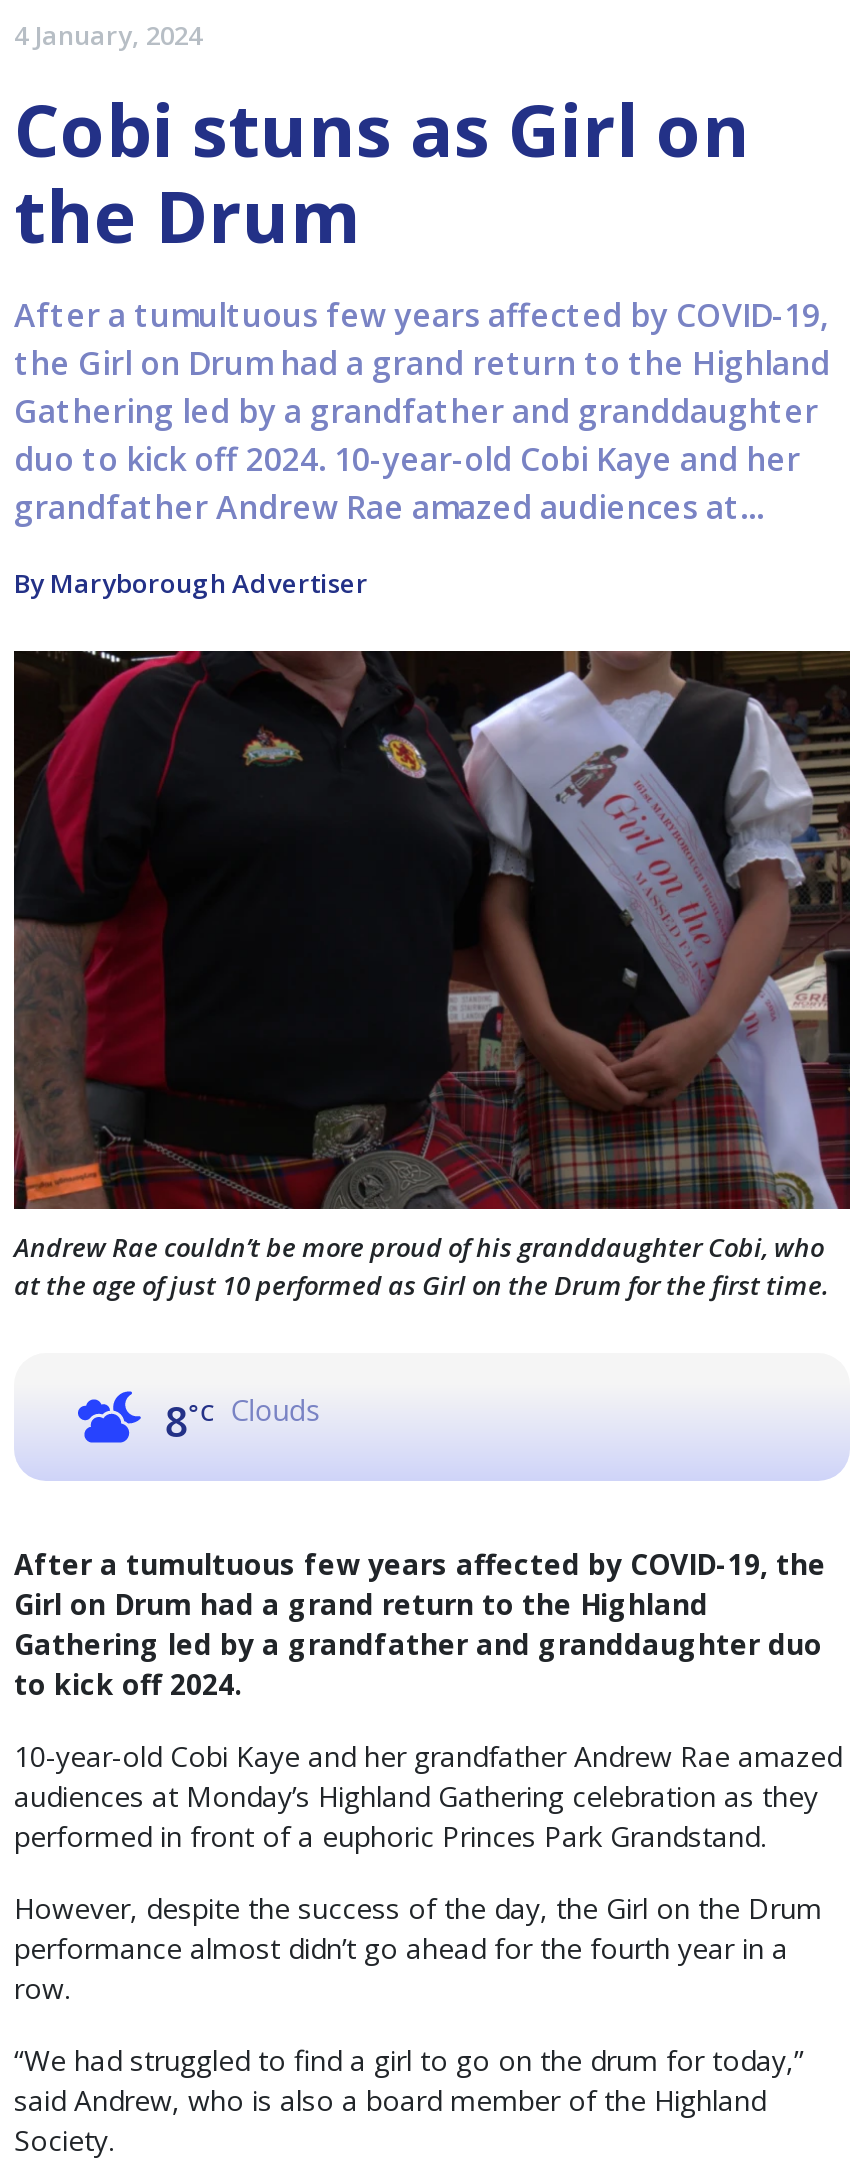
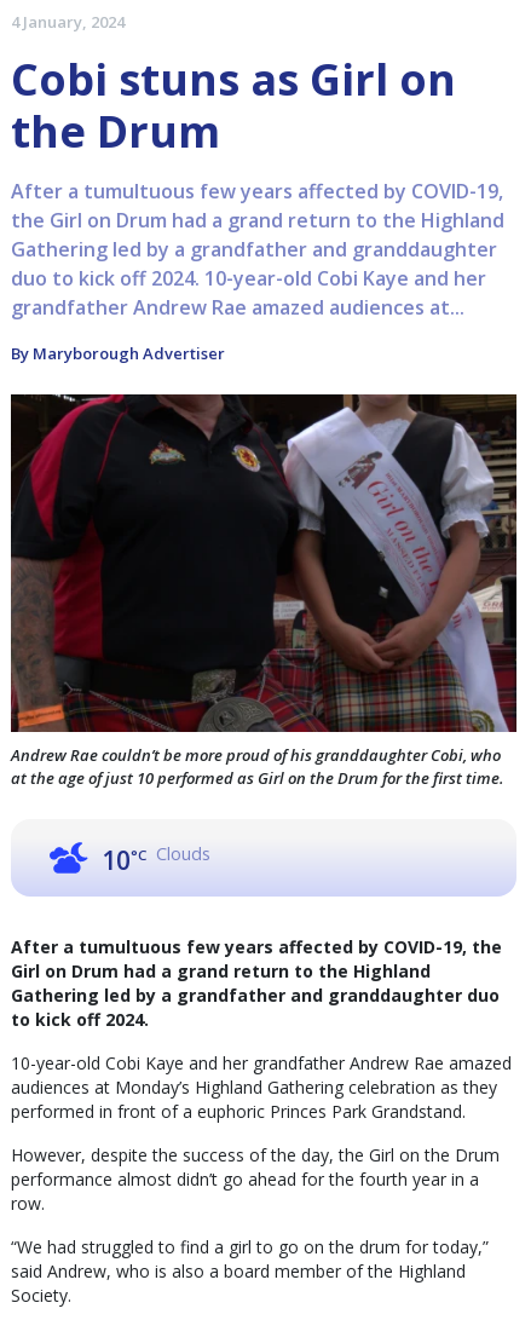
- 8°C Clouds
+ 10°C Clouds
